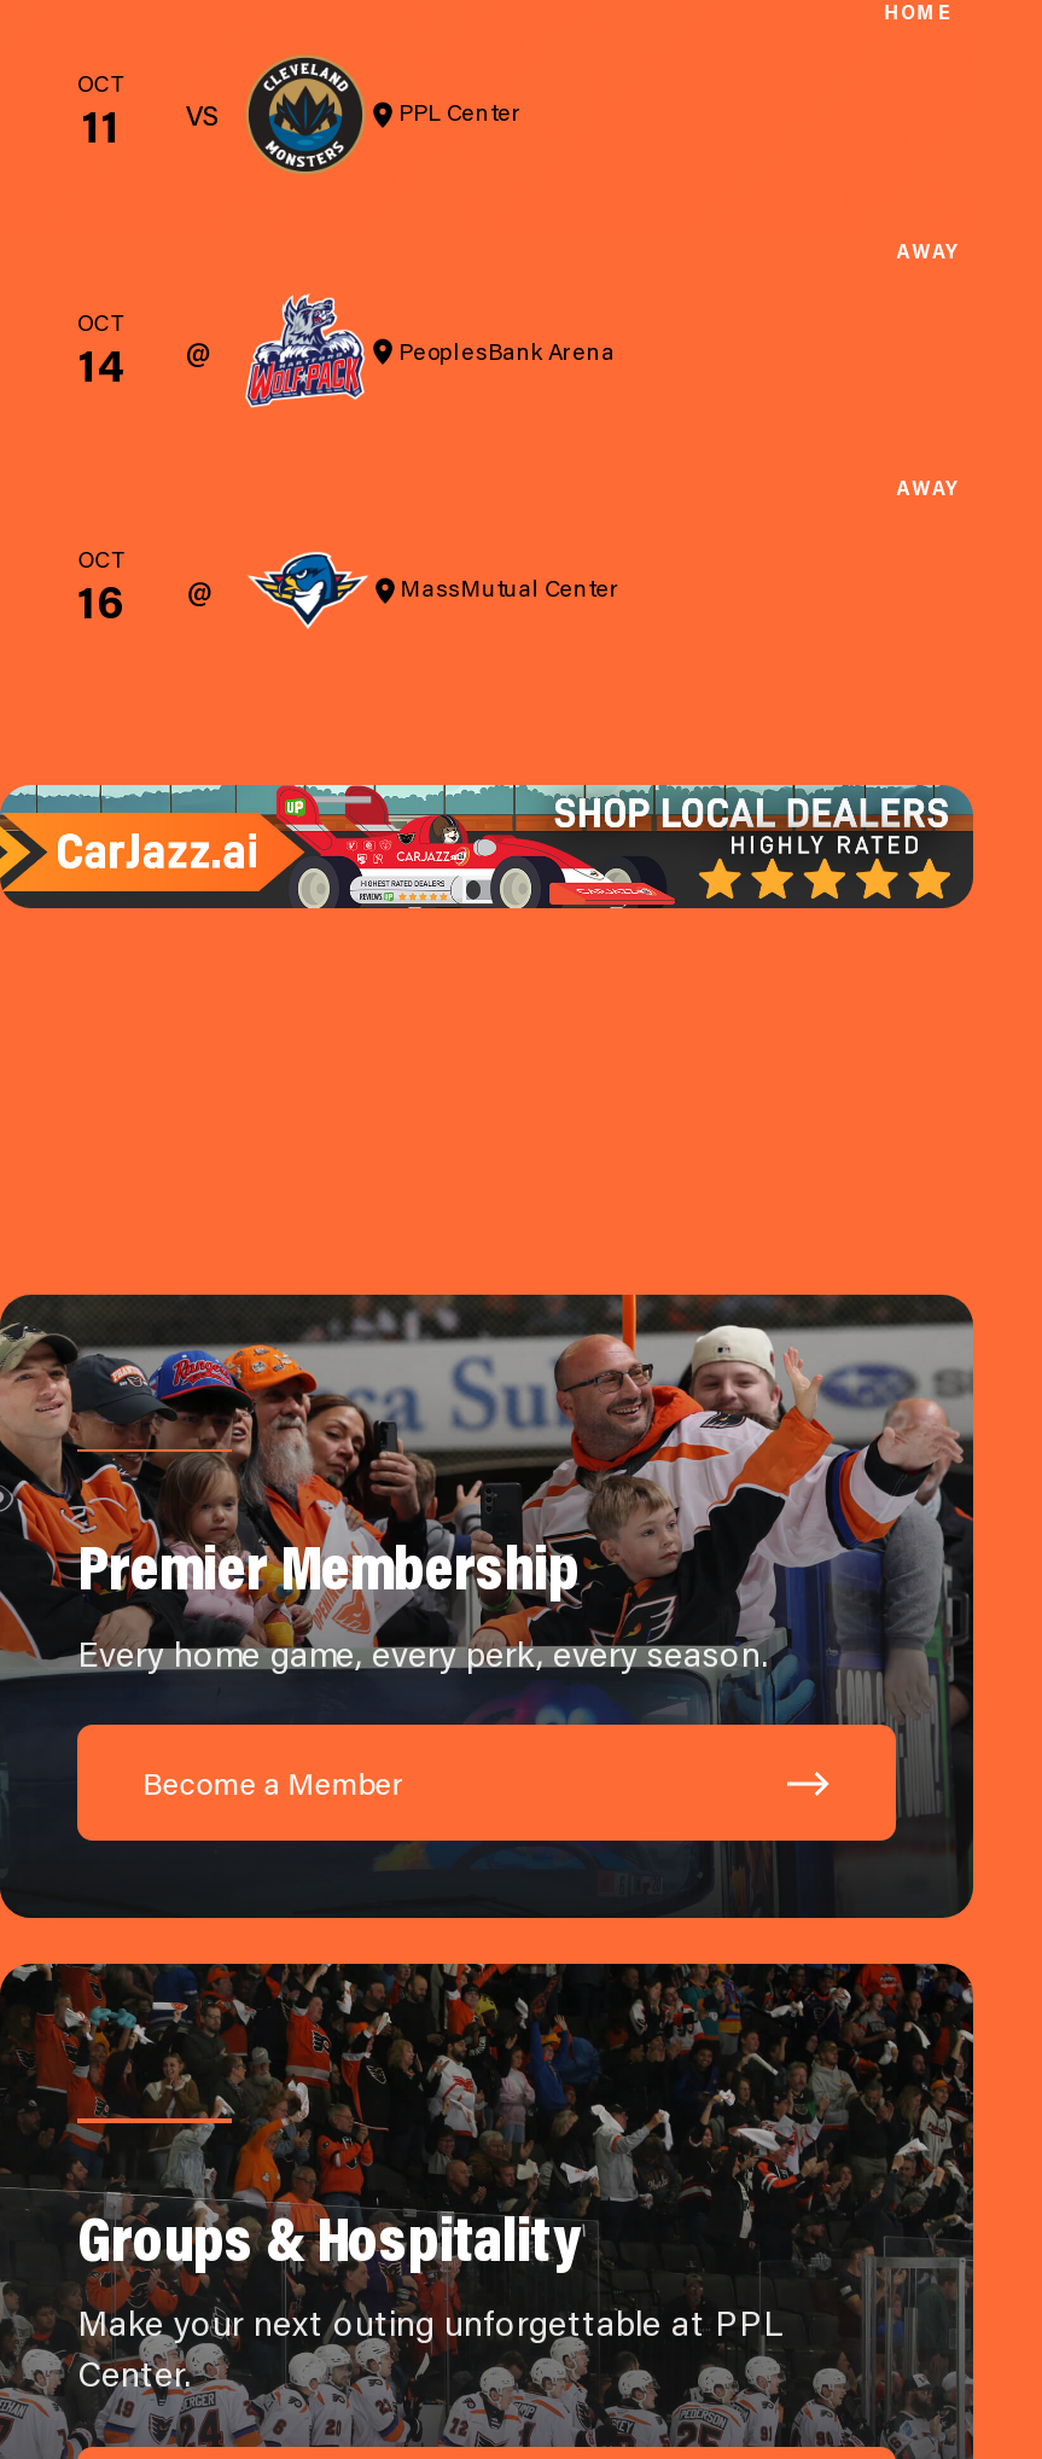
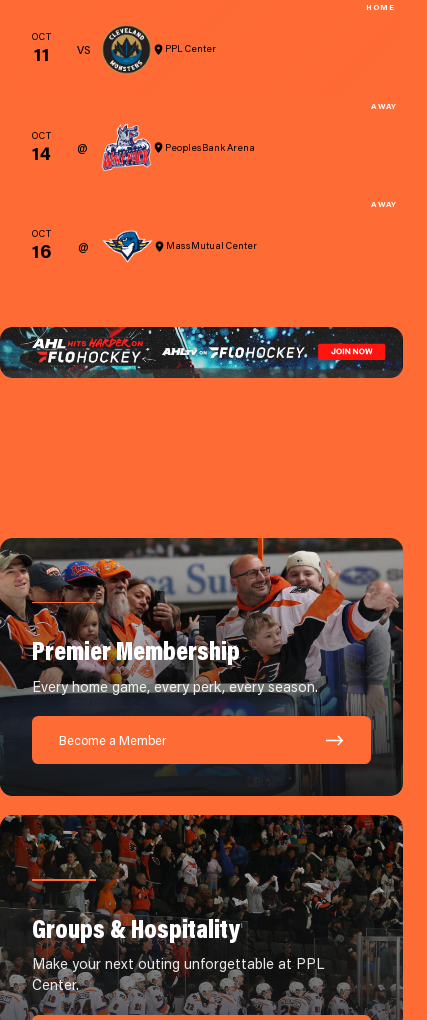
- [image]
+ [image]
